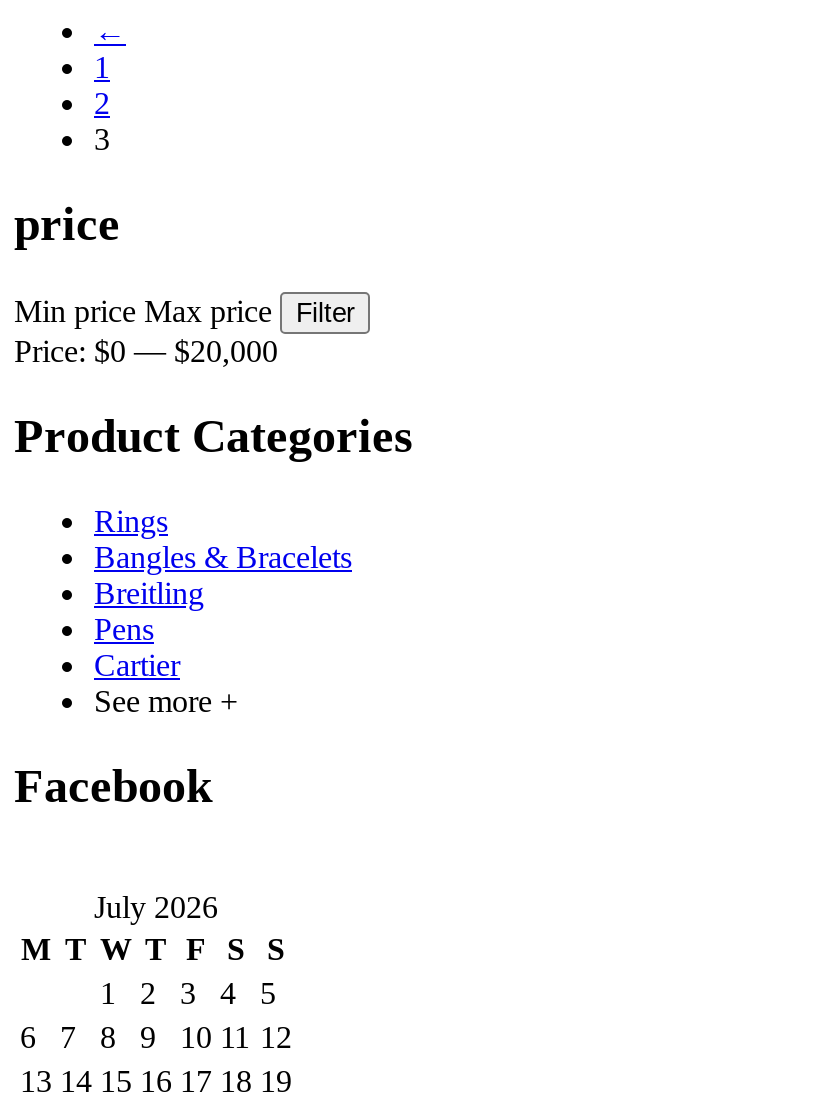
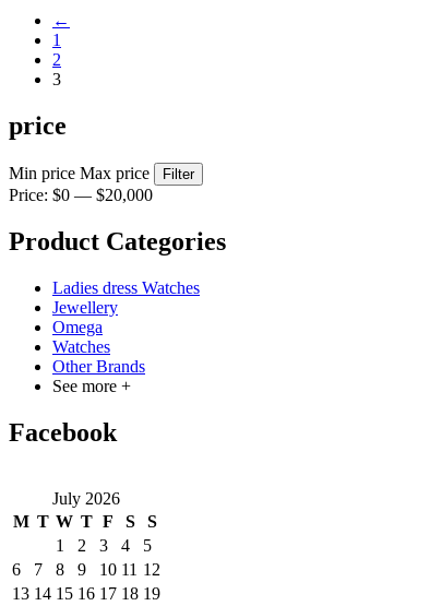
- Rings
- Bangles & Bracelets
- Breitling
- Pens
- Cartier
+ Ladies dress Watches
+ Jewellery
+ Omega
+ Watches
+ Other Brands
